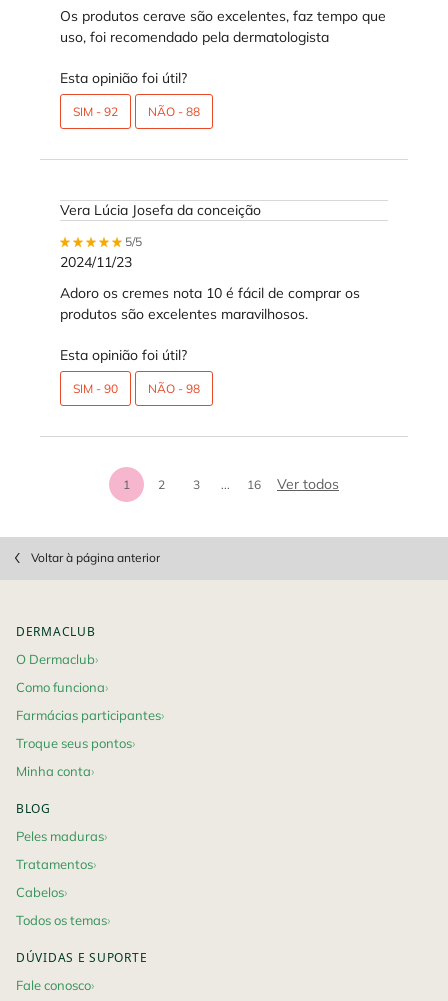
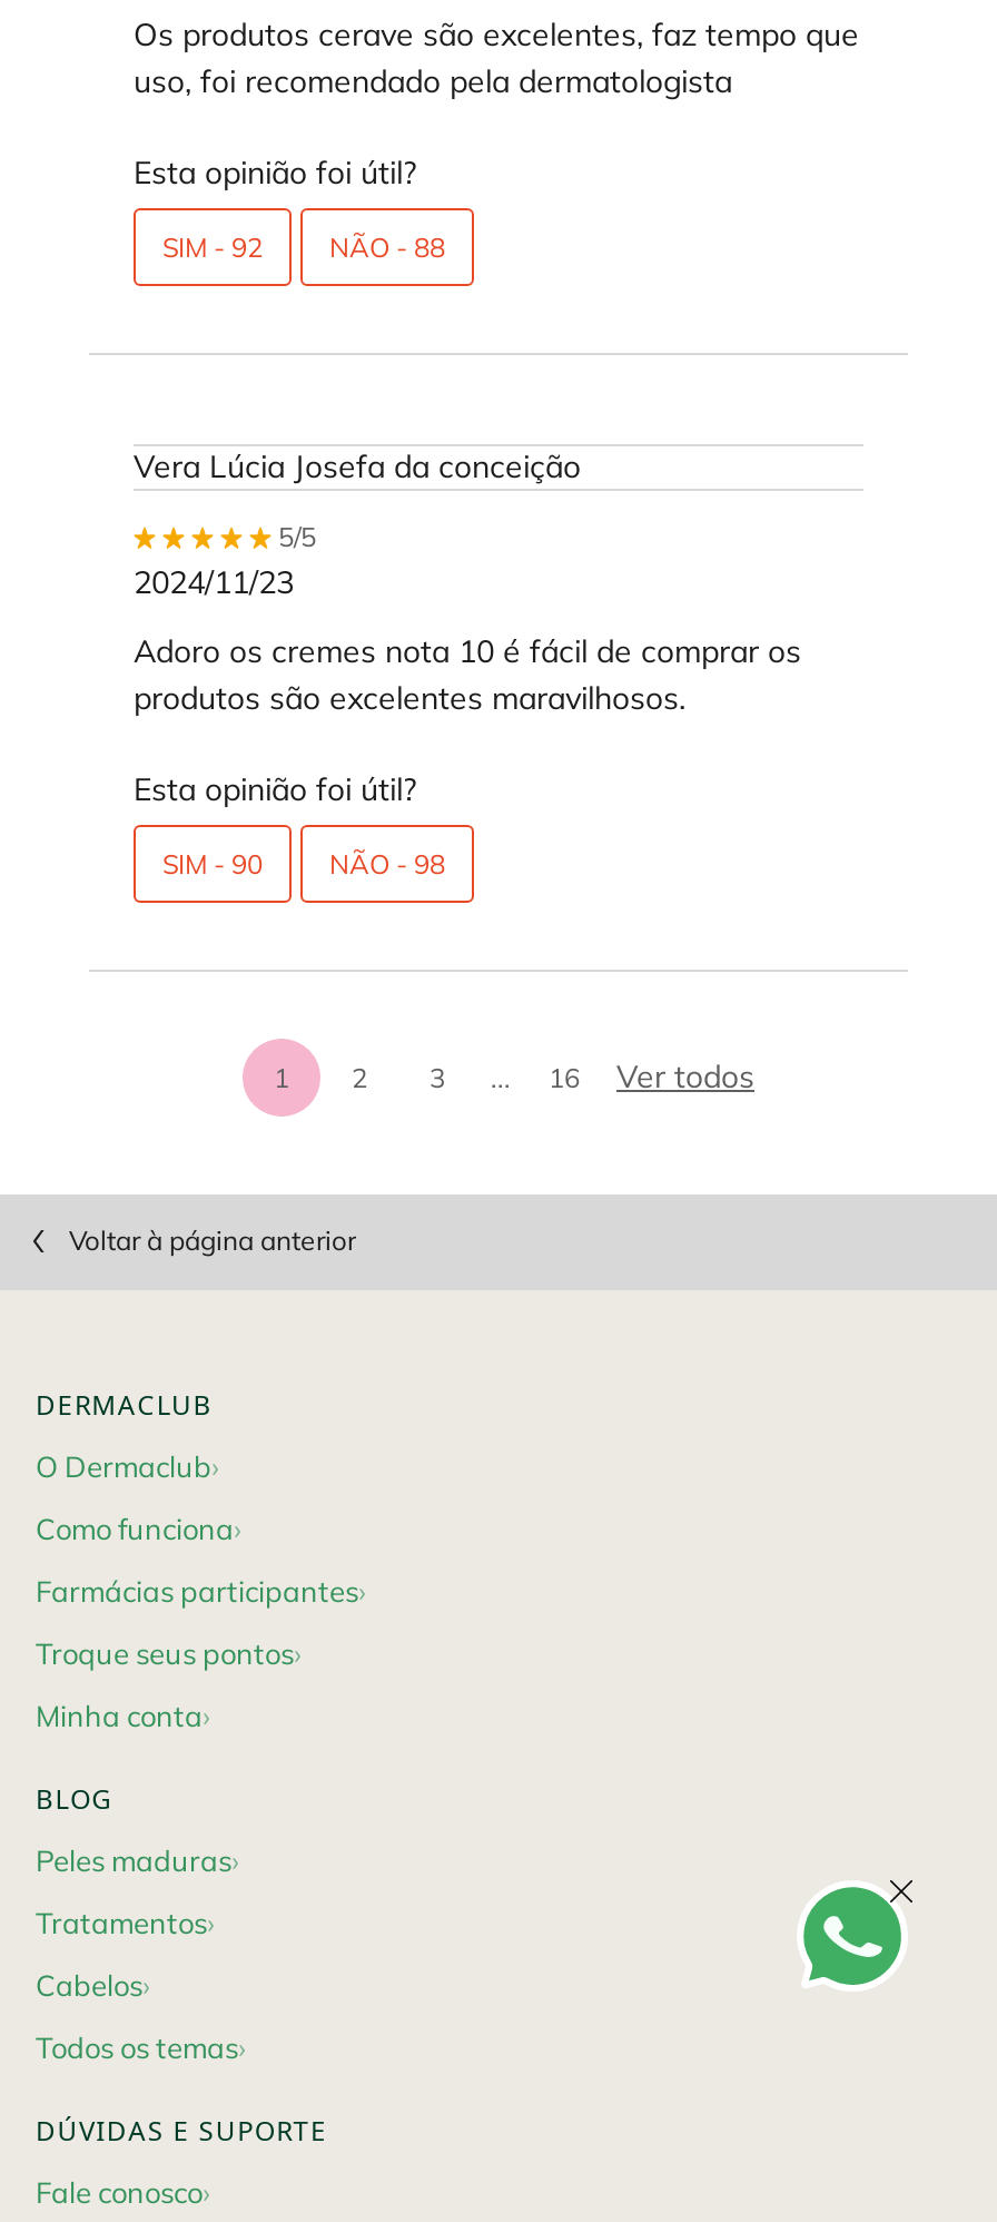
+ [image]
